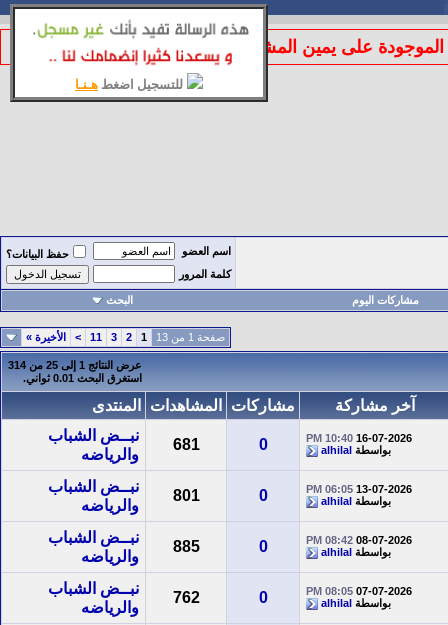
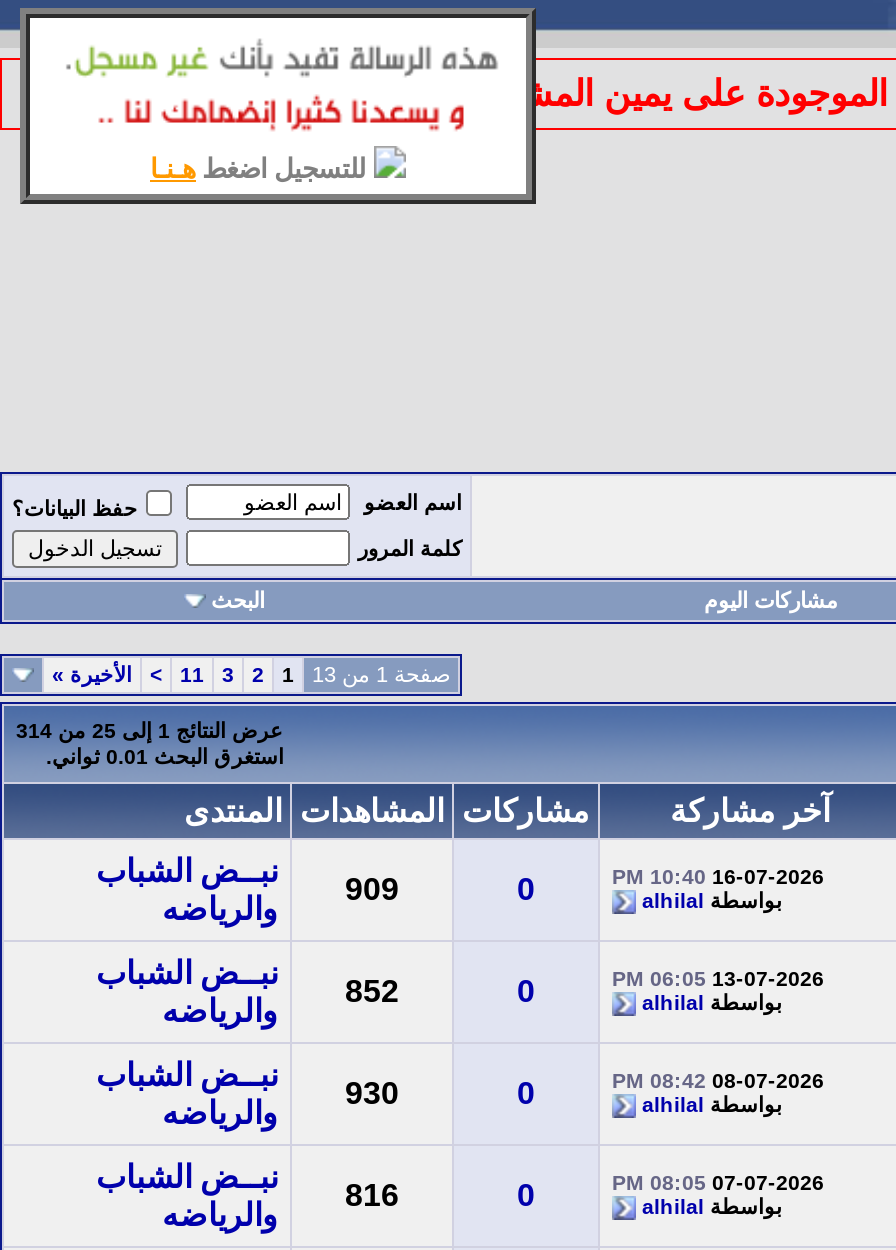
- 681
+ 909

- 801
+ 852

- 885
+ 930

- 762
+ 816
